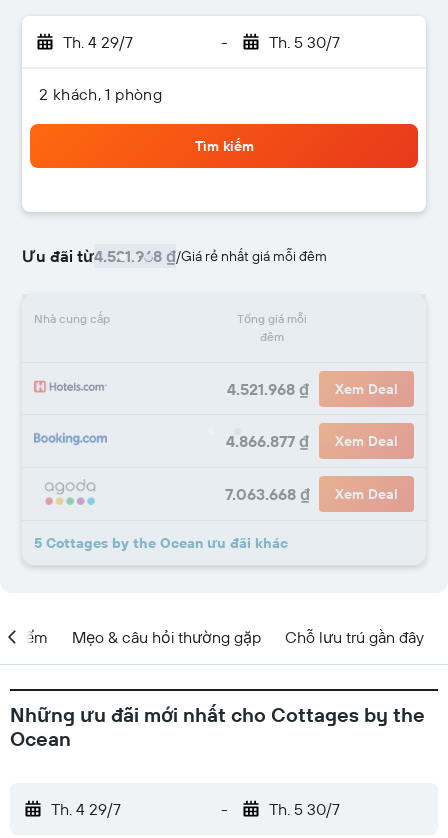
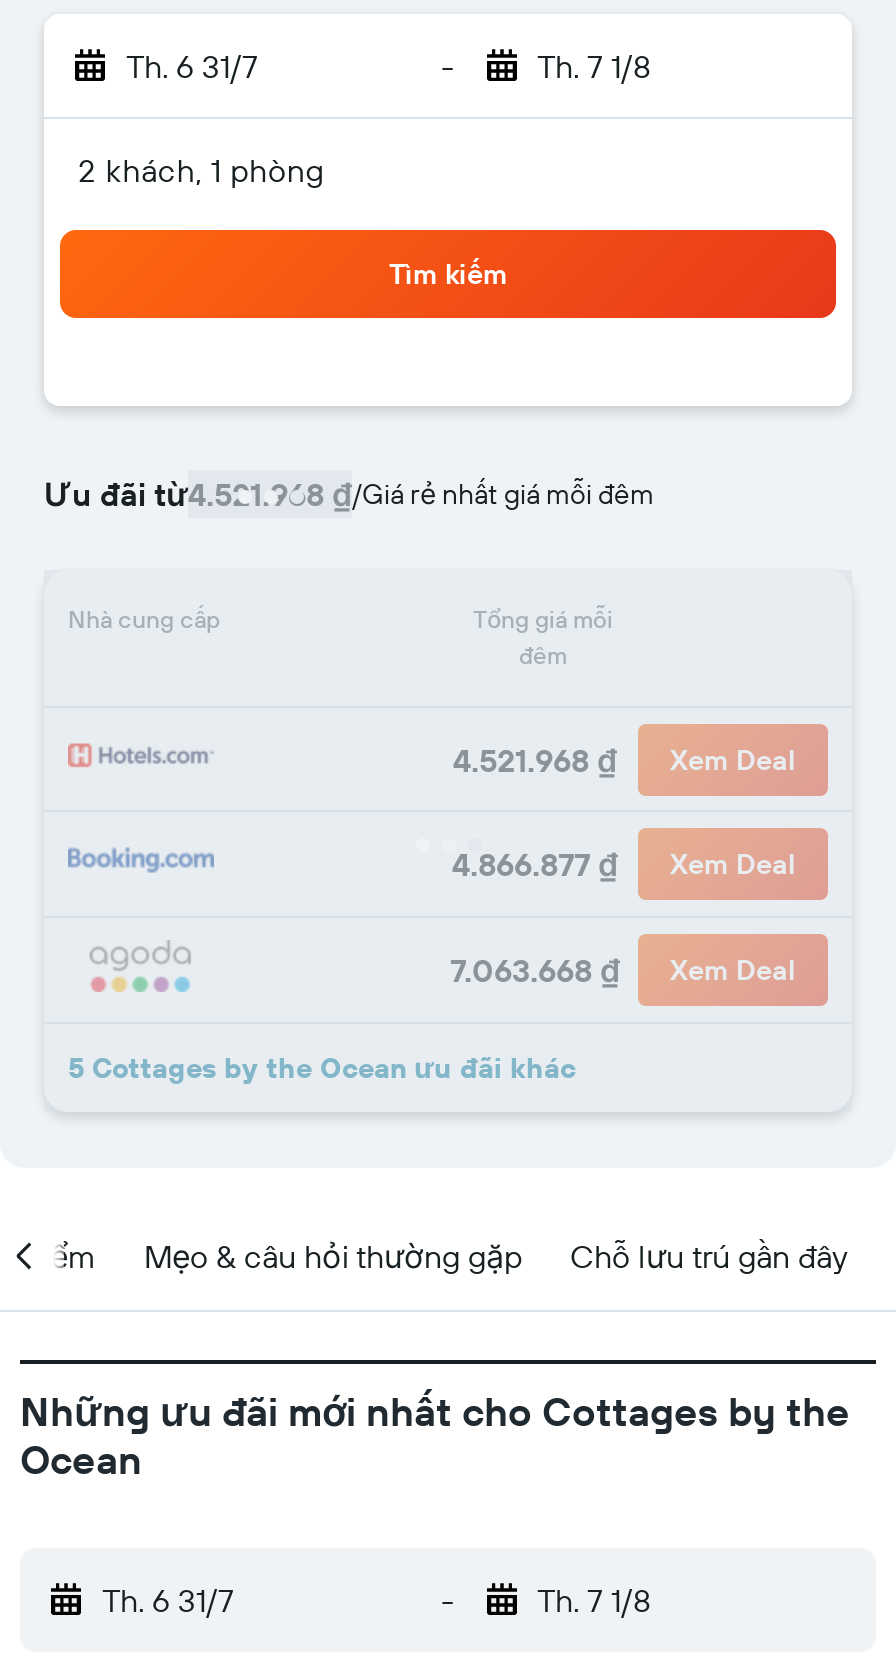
- Th. 4 29/7
+ Th. 6 31/7

- Th. 5 30/7
+ Th. 7 1/8

- Th. 4 29/7
+ Th. 6 31/7

- Th. 5 30/7
+ Th. 7 1/8
